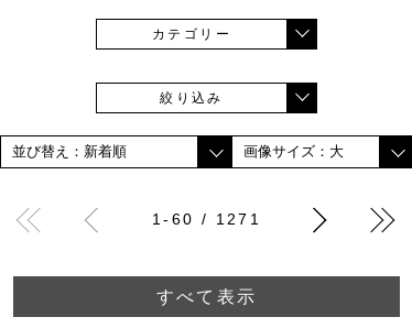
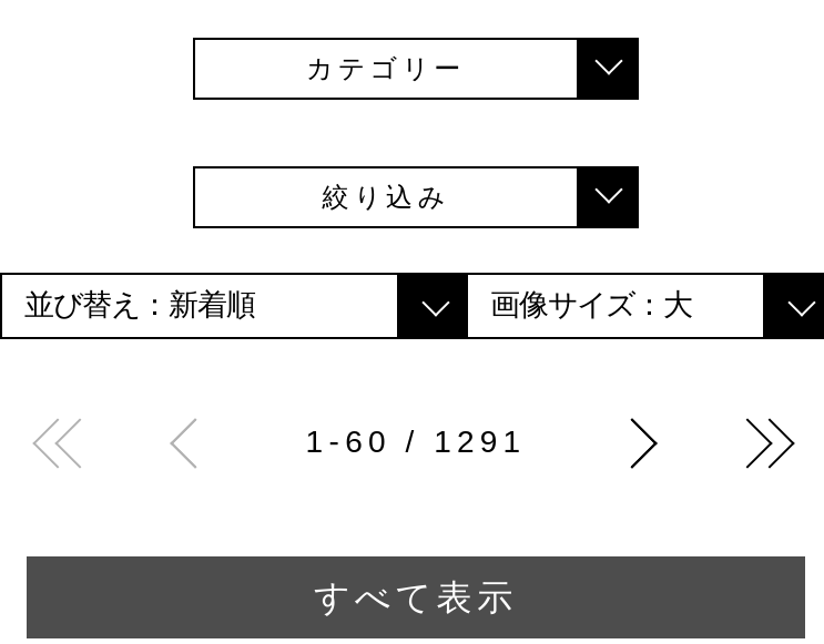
- 1-60 / 1271
+ 1-60 / 1291
